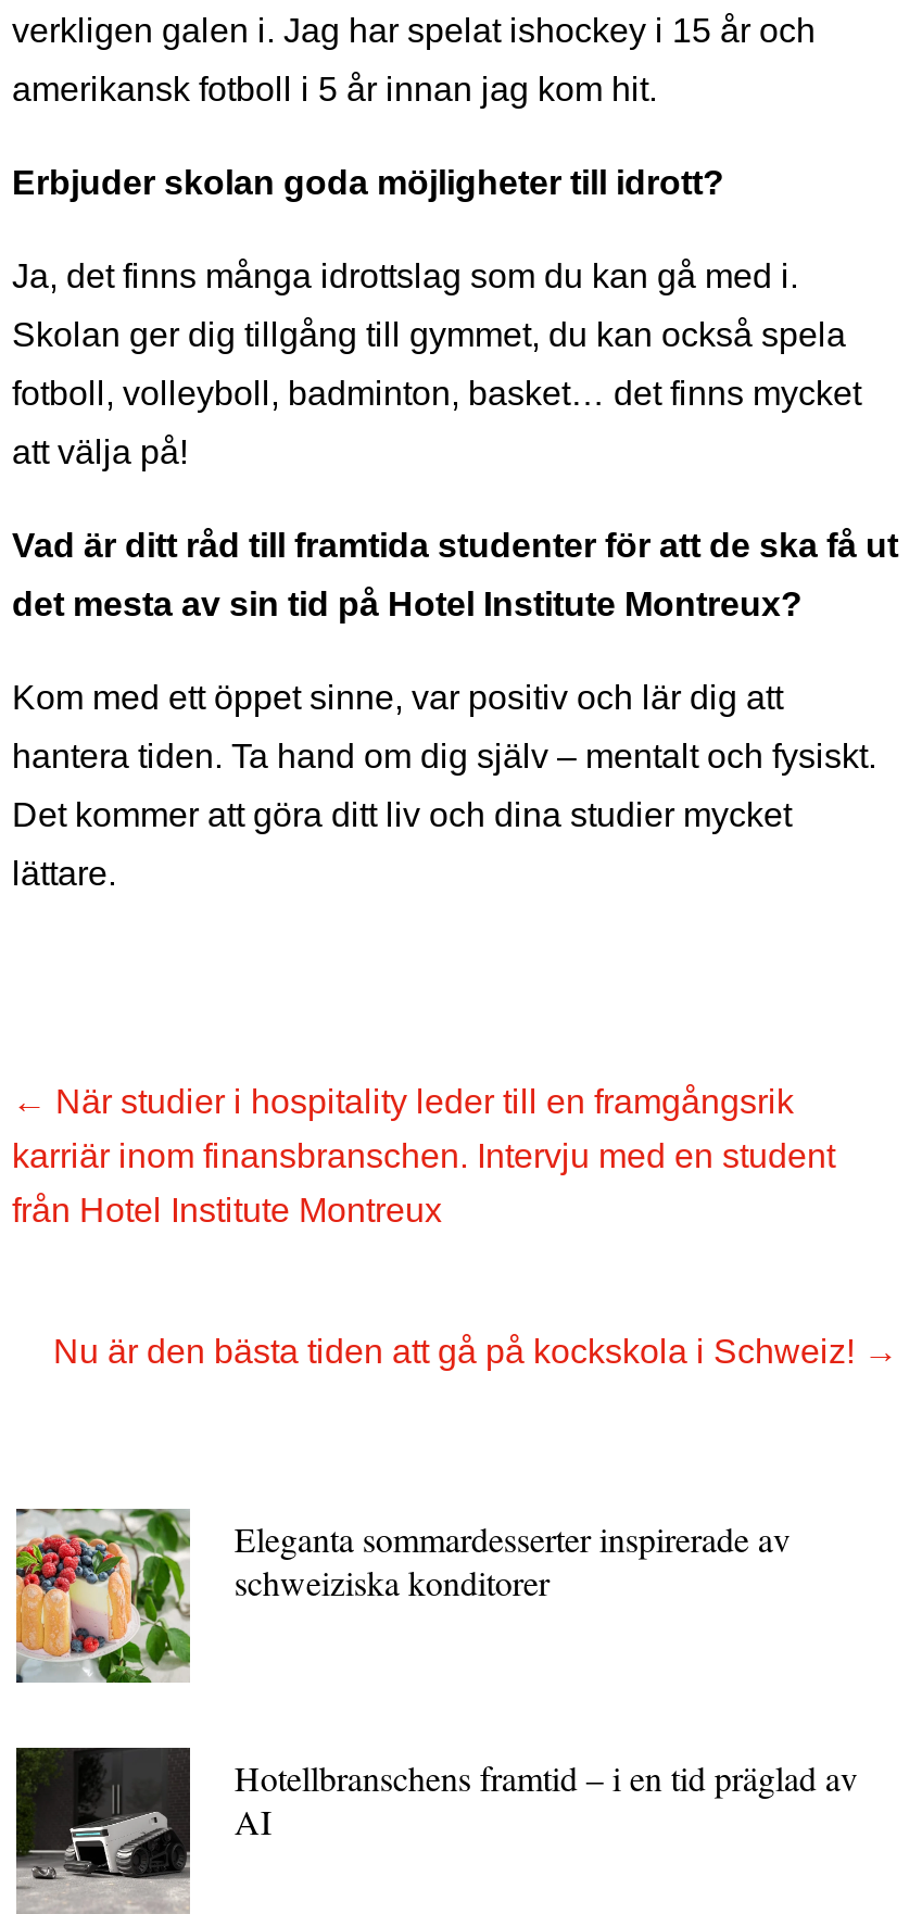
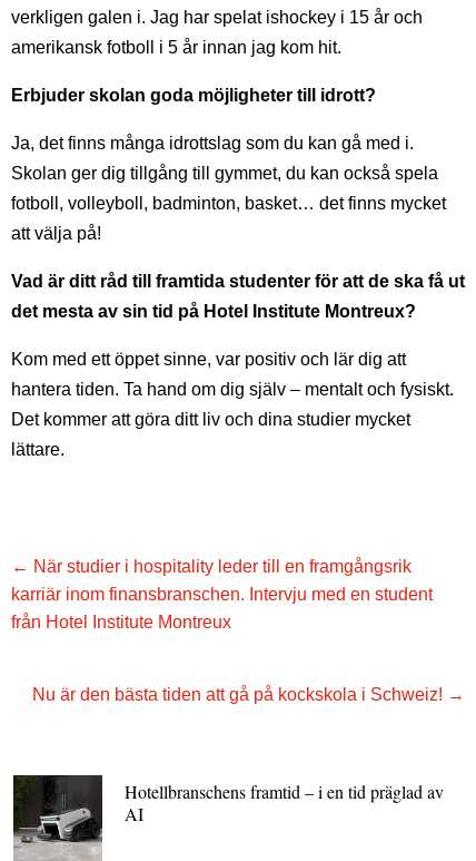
- [image]
- Eleganta sommardesserter inspirerade av
- schweiziska konditorer
